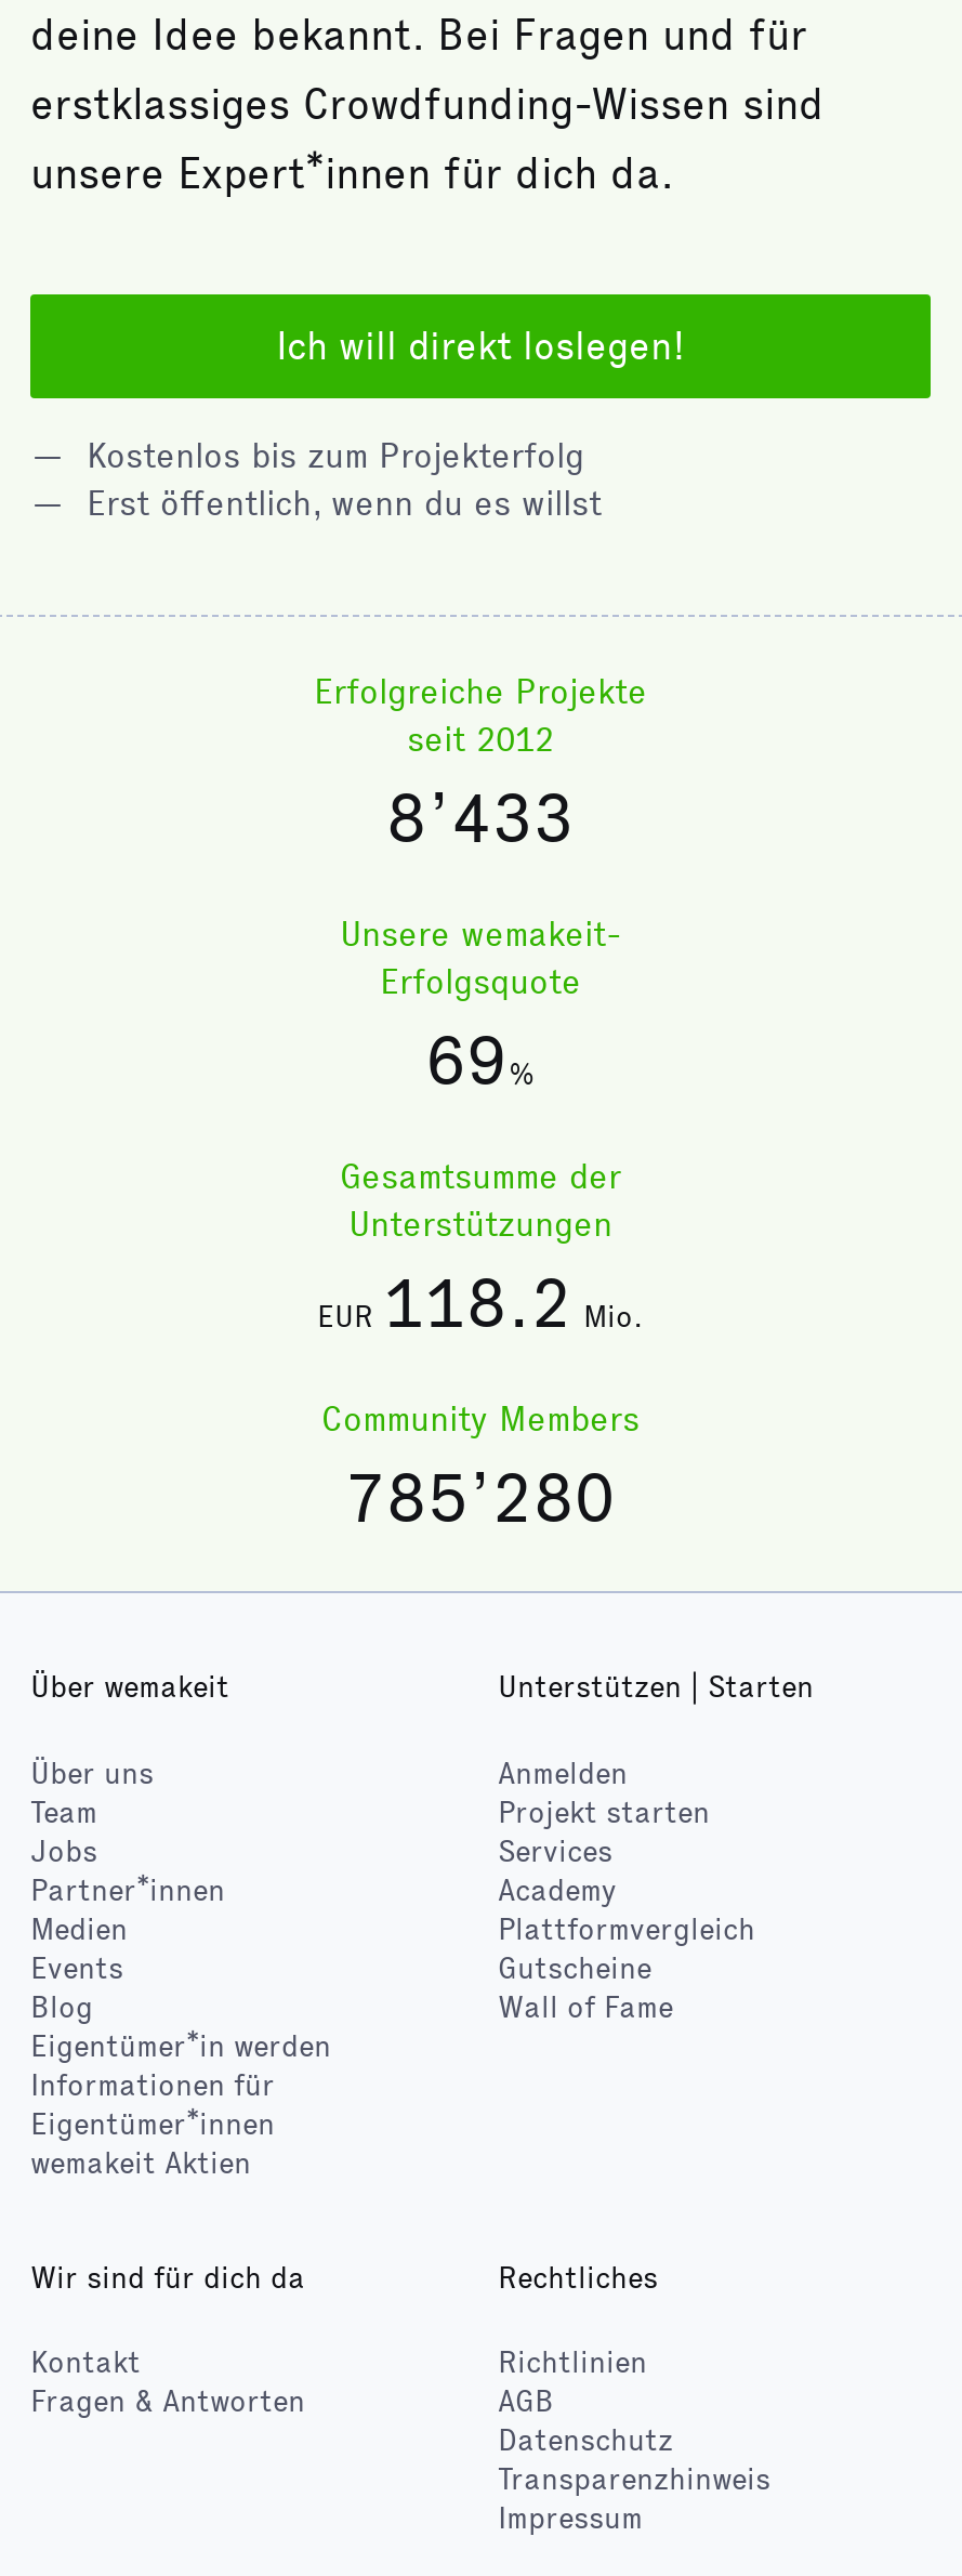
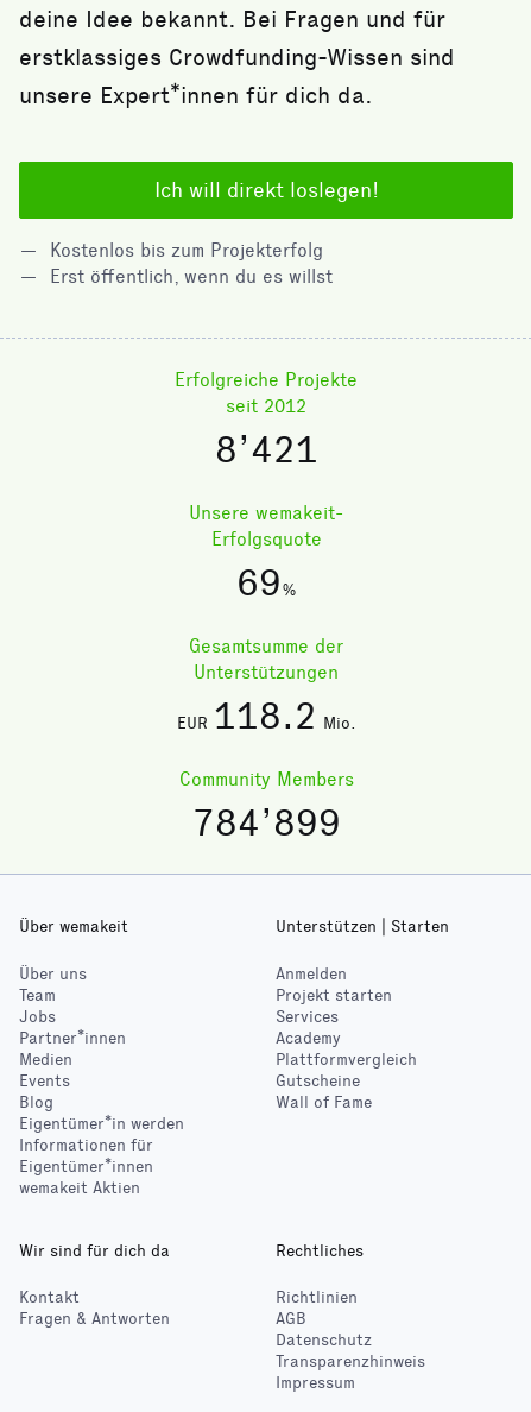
- 8’433
+ 8’421

- 785’280
+ 784’899
